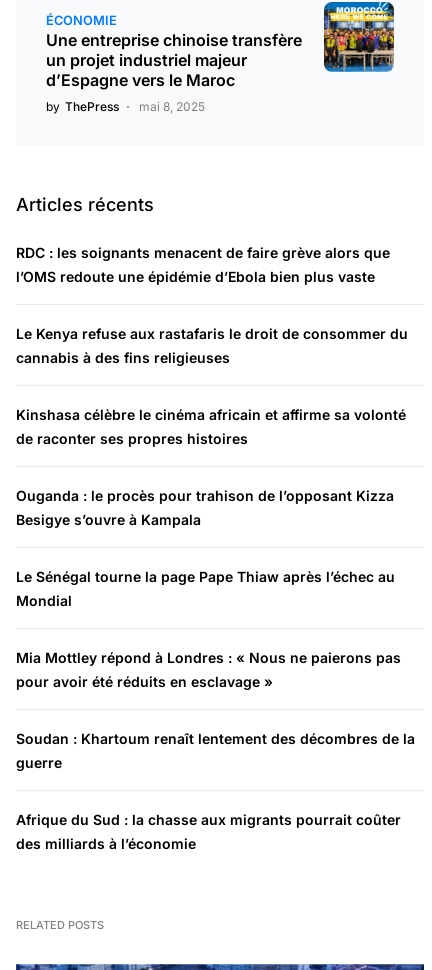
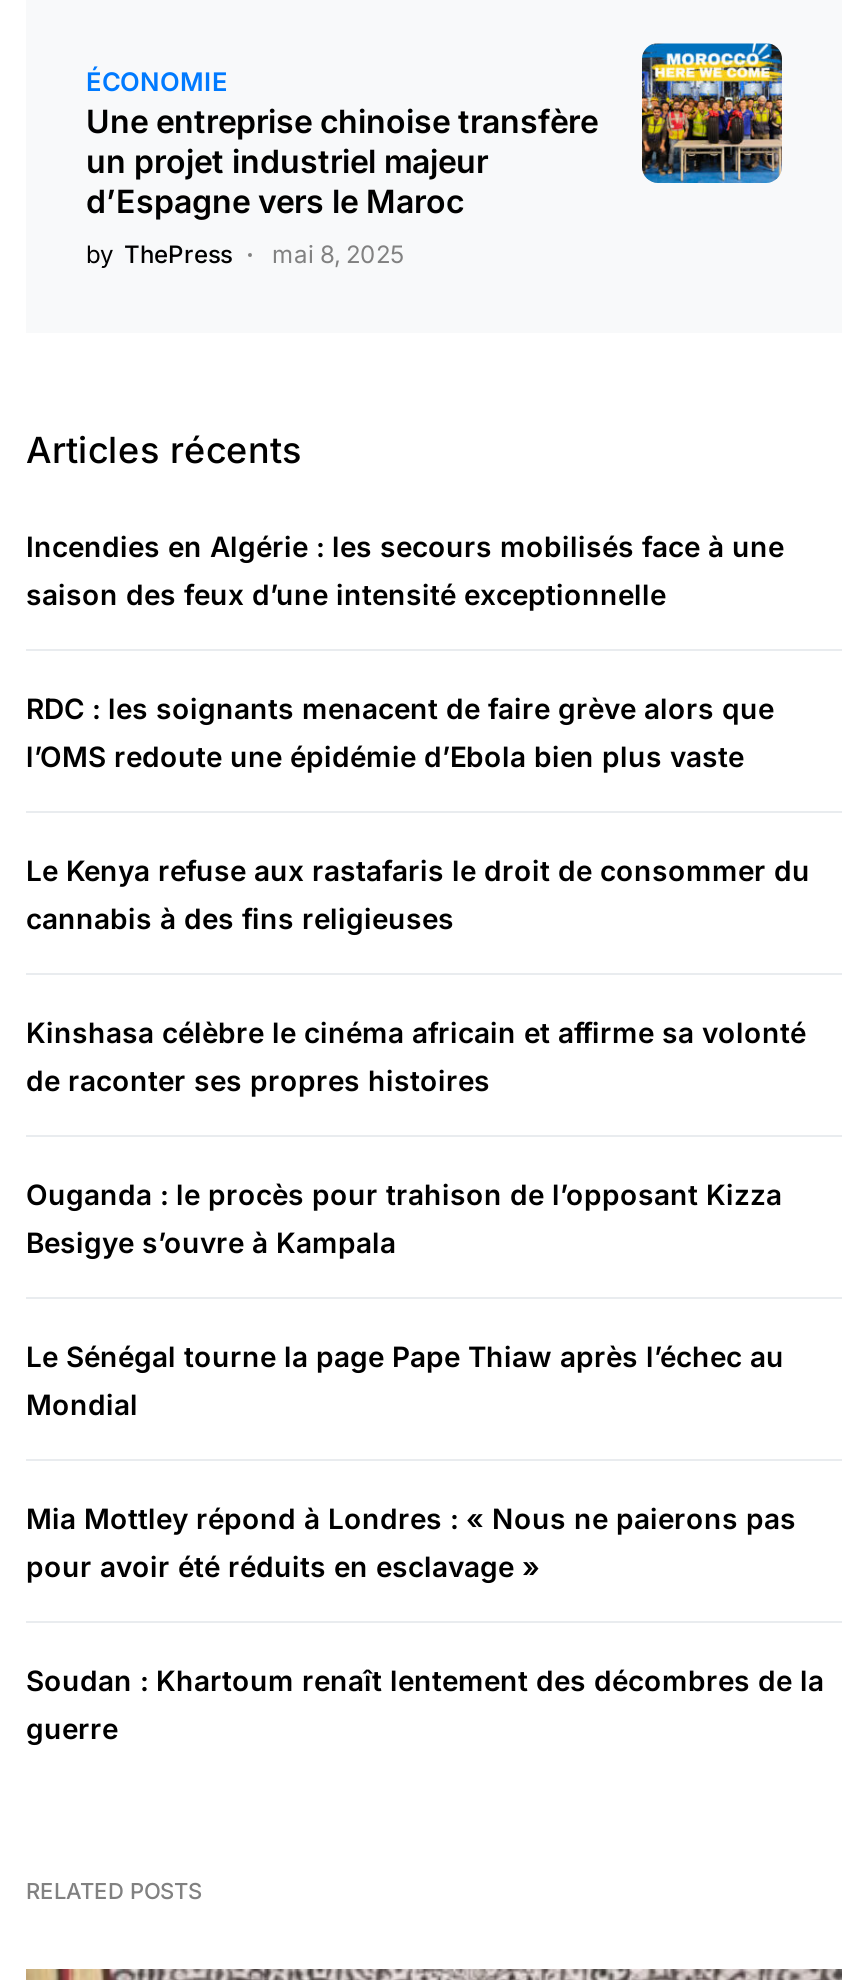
+ Incendies en Algérie : les secours mobilisés face à une
+ saison des feux d’une intensité exceptionnelle

moved down: RDC : les soignants menacent de faire grève alors que | l’OMS redoute une épidémie d’Ebola bien plus vaste | Le Kenya refuse aux rastafaris le droit de consommer du | ... | Soudan : Khartoum renaît lentement des décombres de la | guerre

- Afrique du Sud : la chasse aux migrants pourrait coûter
- des milliards à l’économie
